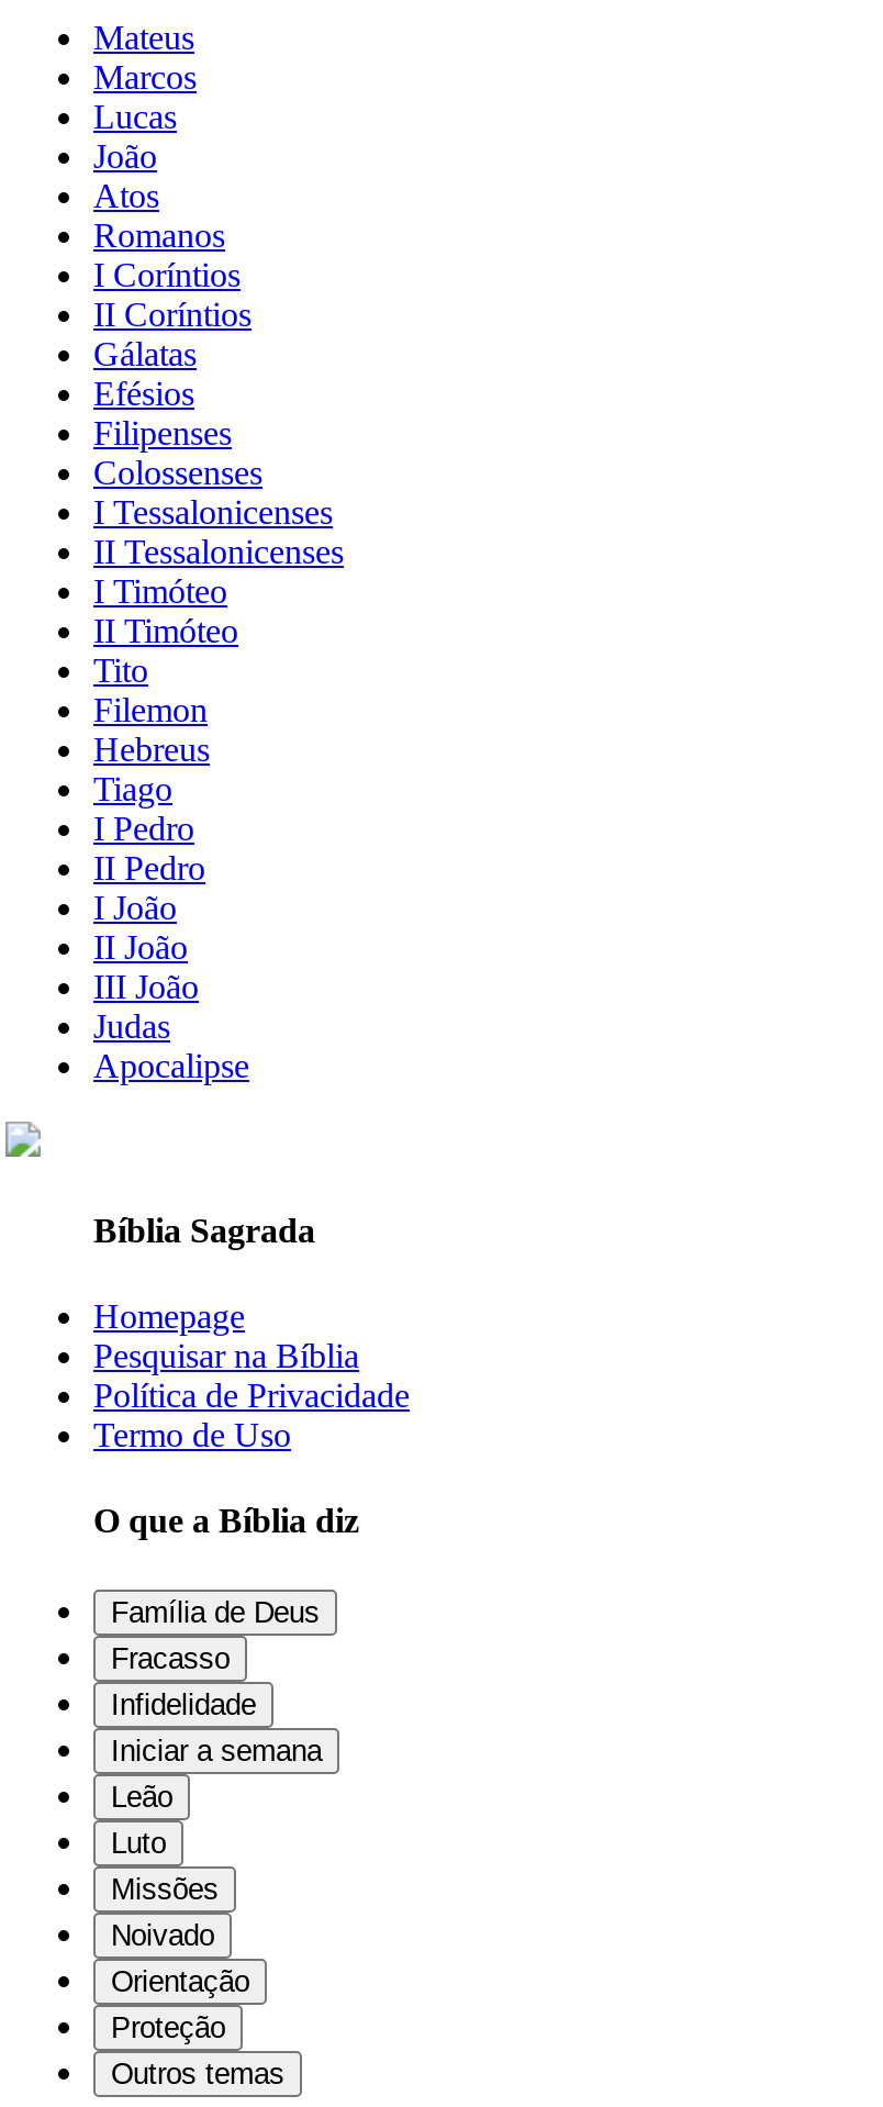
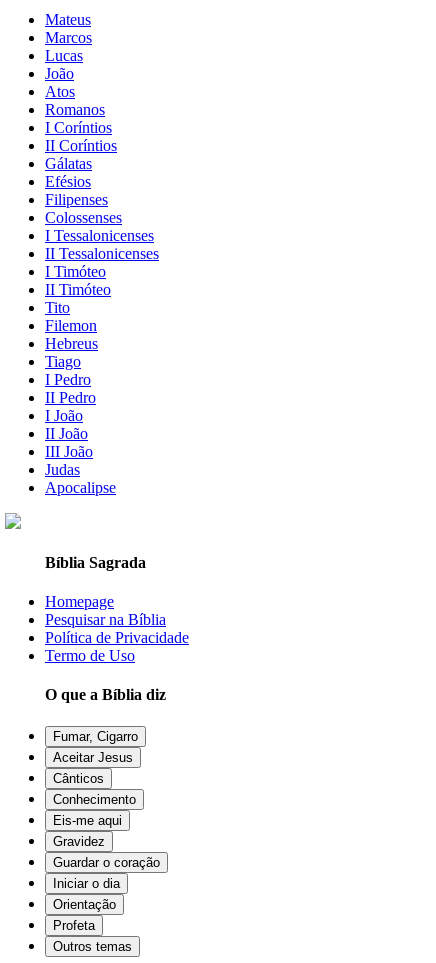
- Família de Deus
- Fracasso
- Infidelidade
- Iniciar a semana
- Leão
- Luto
- Missões
- Noivado
+ Fumar, Cigarro
+ Aceitar Jesus
+ Cânticos
+ Conhecimento
+ Eis-me aqui
+ Gravidez
+ Guardar o coração
+ Iniciar o dia

- Proteção
+ Profeta
